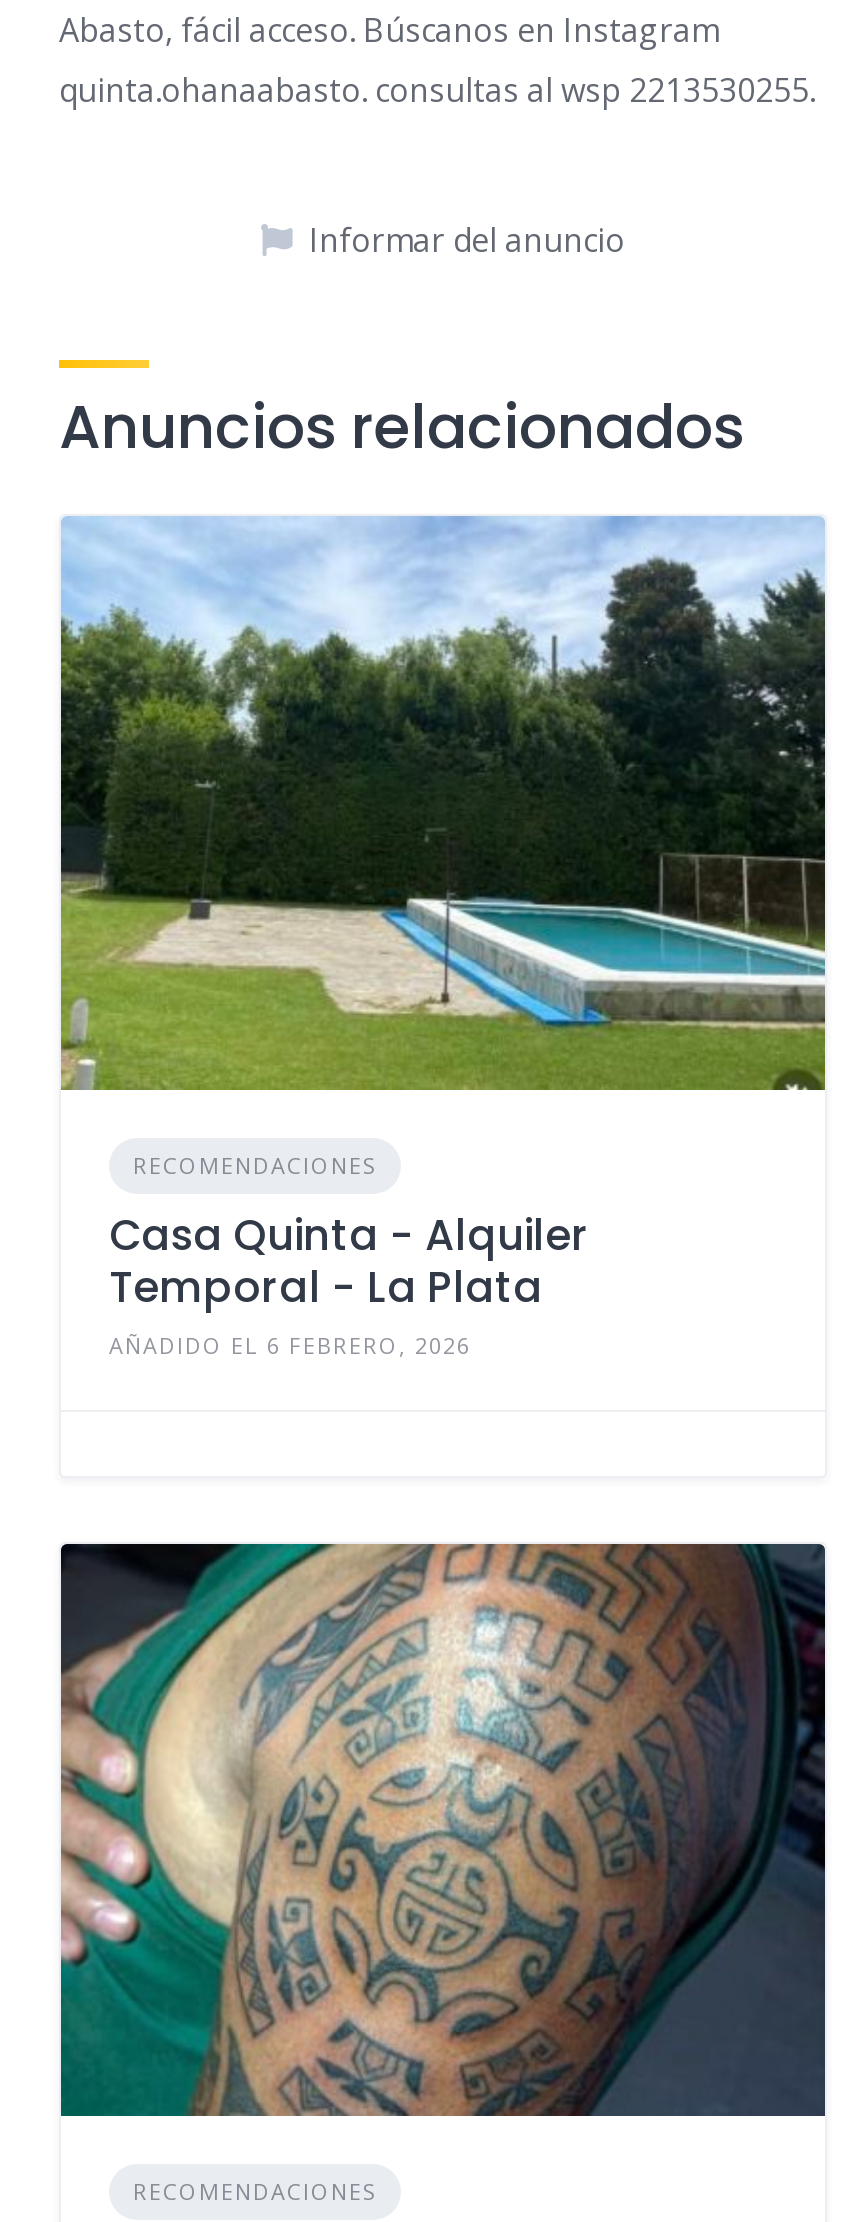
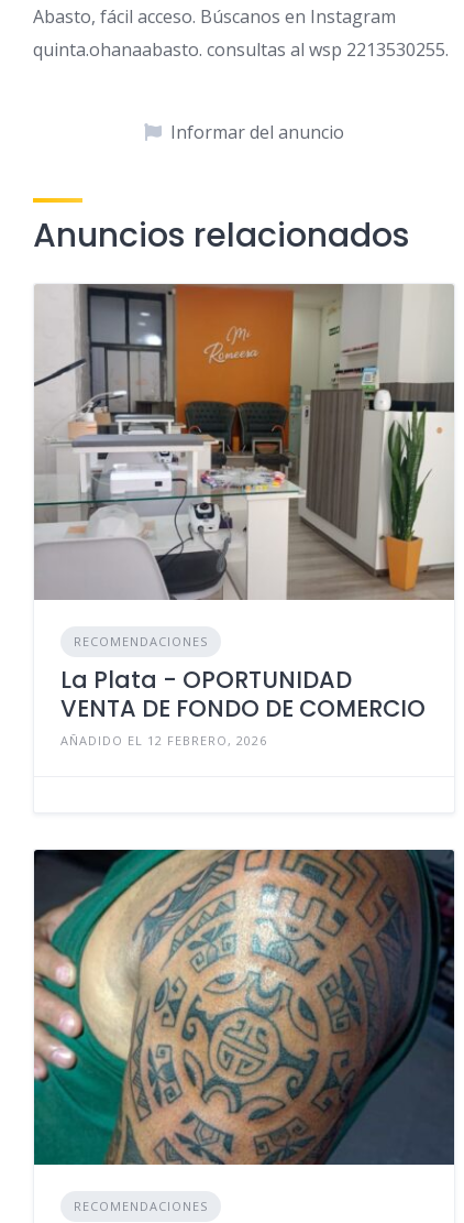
- [image]
+ [image]

- Casa Quinta - Alquiler
- Temporal - La Plata
- AÑADIDO EL 6 FEBRERO, 2026
+ La Plata - OPORTUNIDAD
+ VENTA DE FONDO DE COMERCIO
+ AÑADIDO EL 12 FEBRERO, 2026
